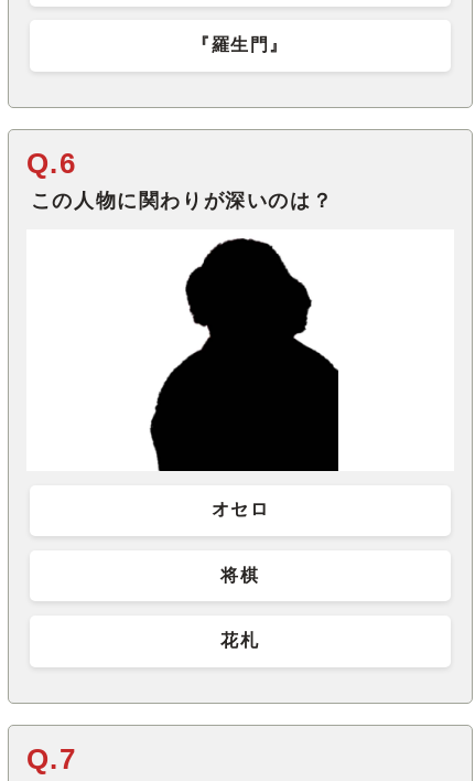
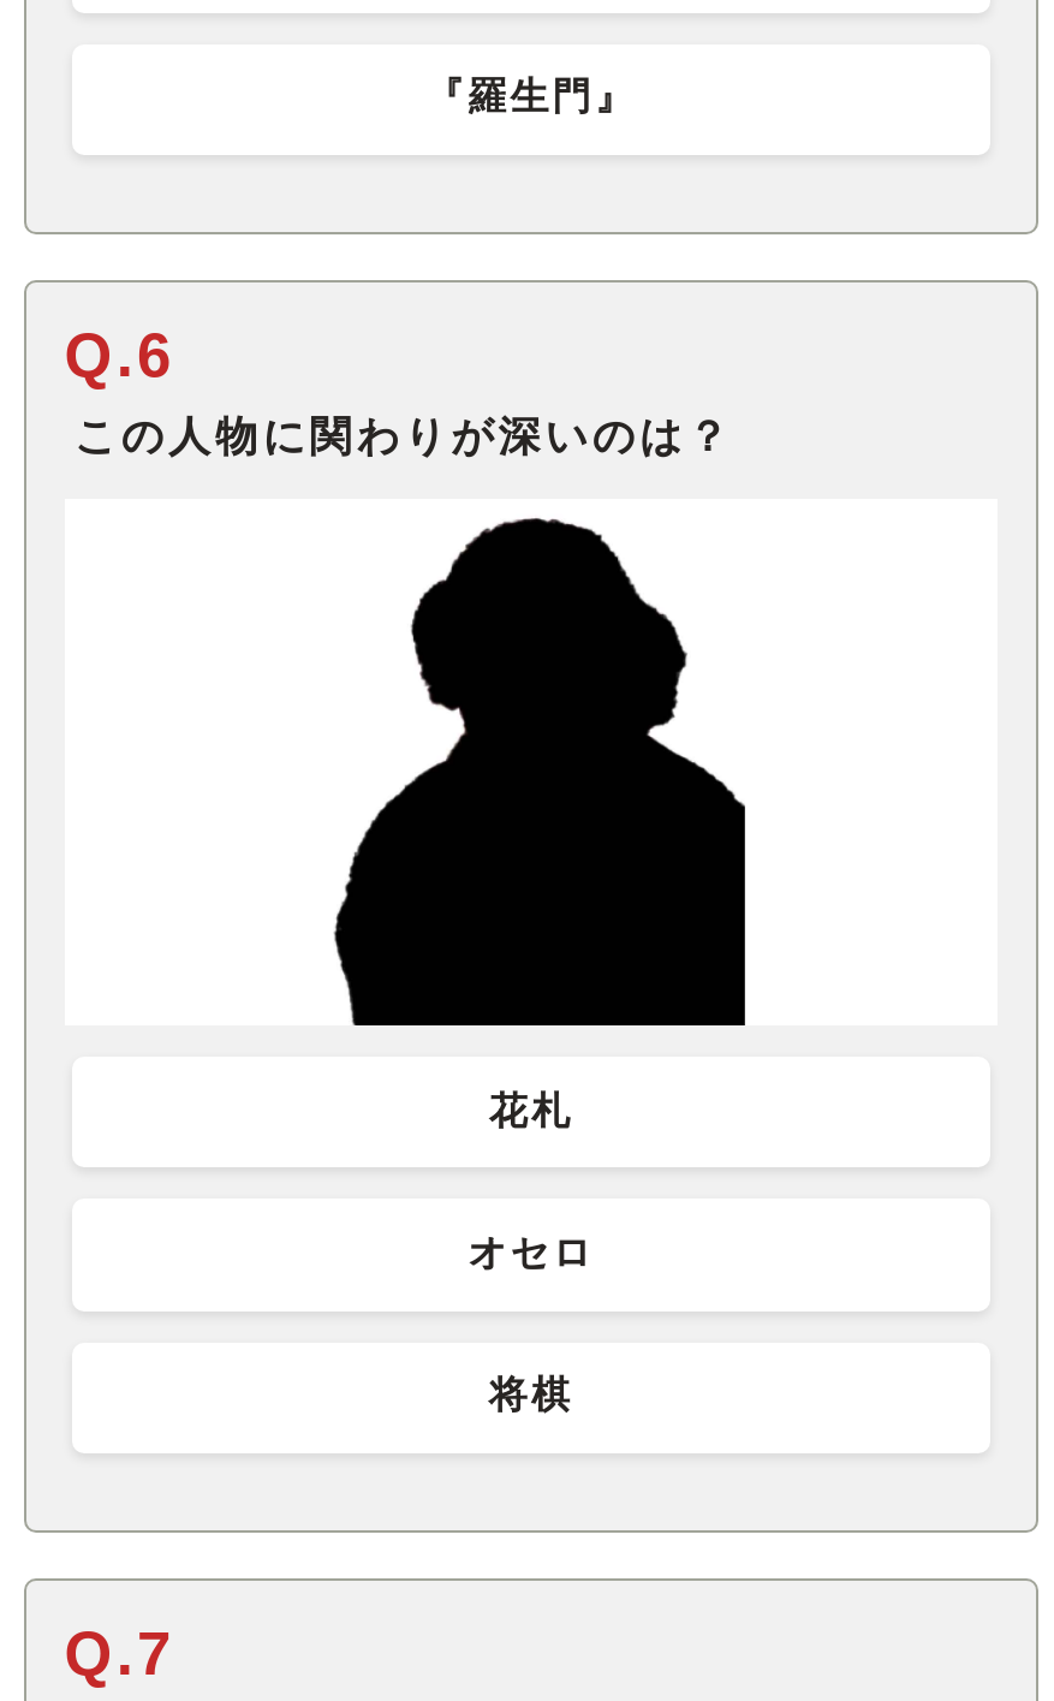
moved down: オセロ | 将棋

moved up: 花札
